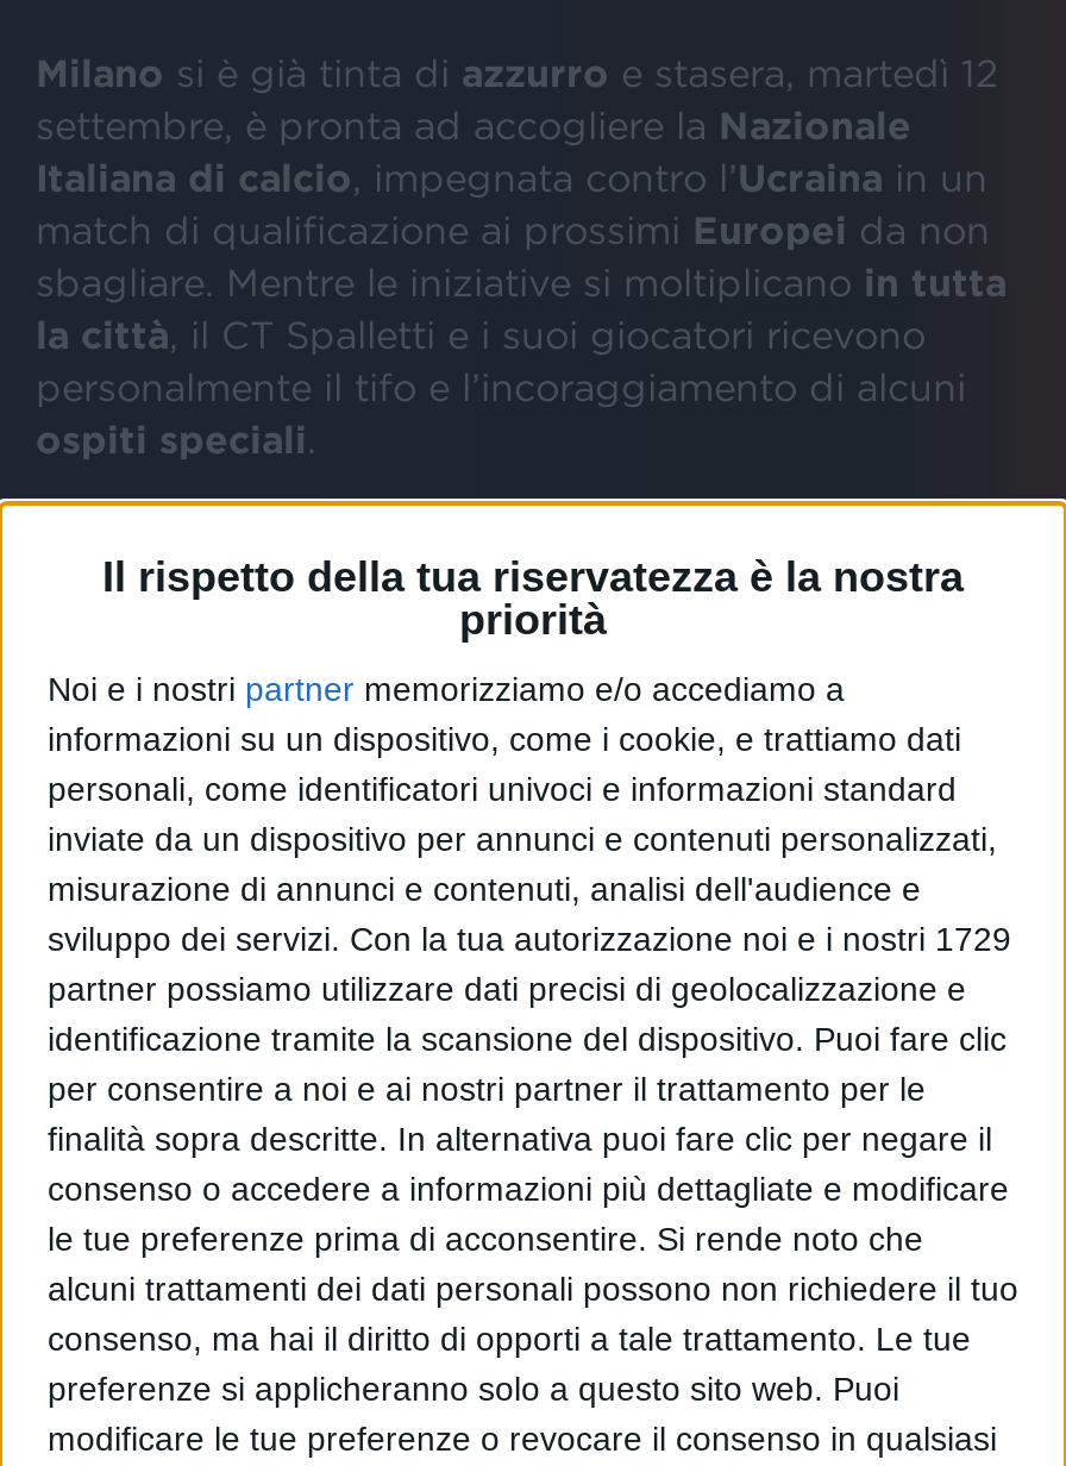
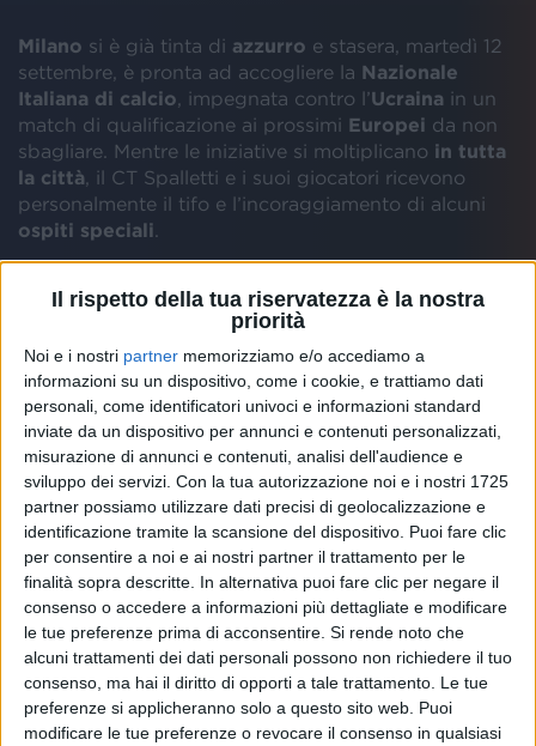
- sviluppo dei servizi. Con la tua autorizzazione noi e i nostri 1729
+ sviluppo dei servizi. Con la tua autorizzazione noi e i nostri 1725
